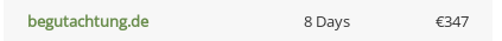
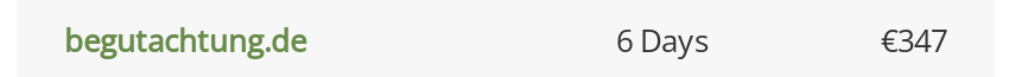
- 8 Days
+ 6 Days
